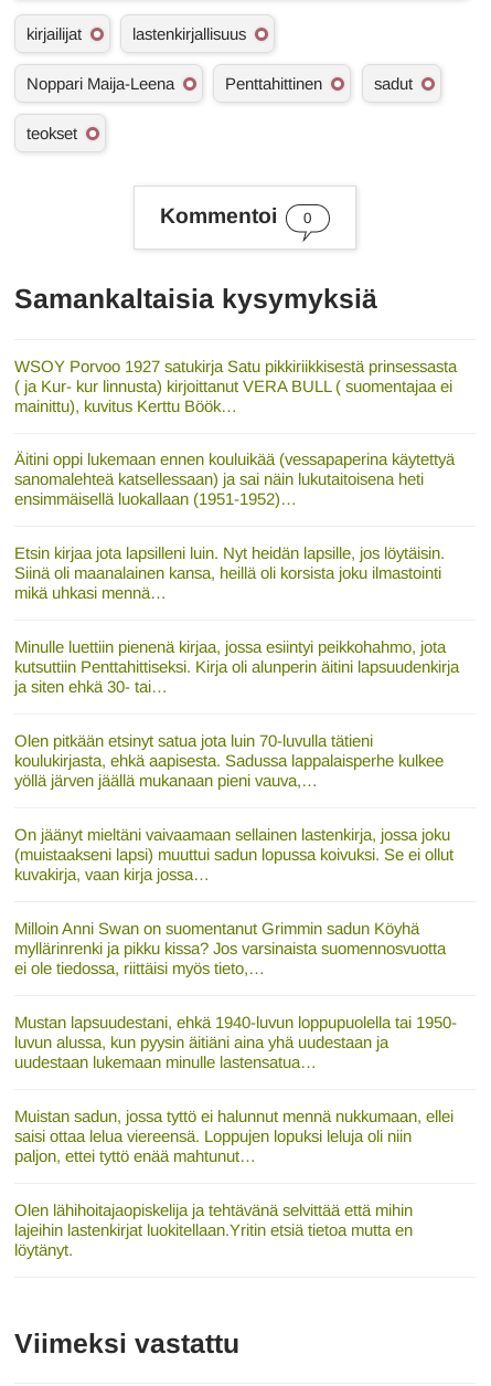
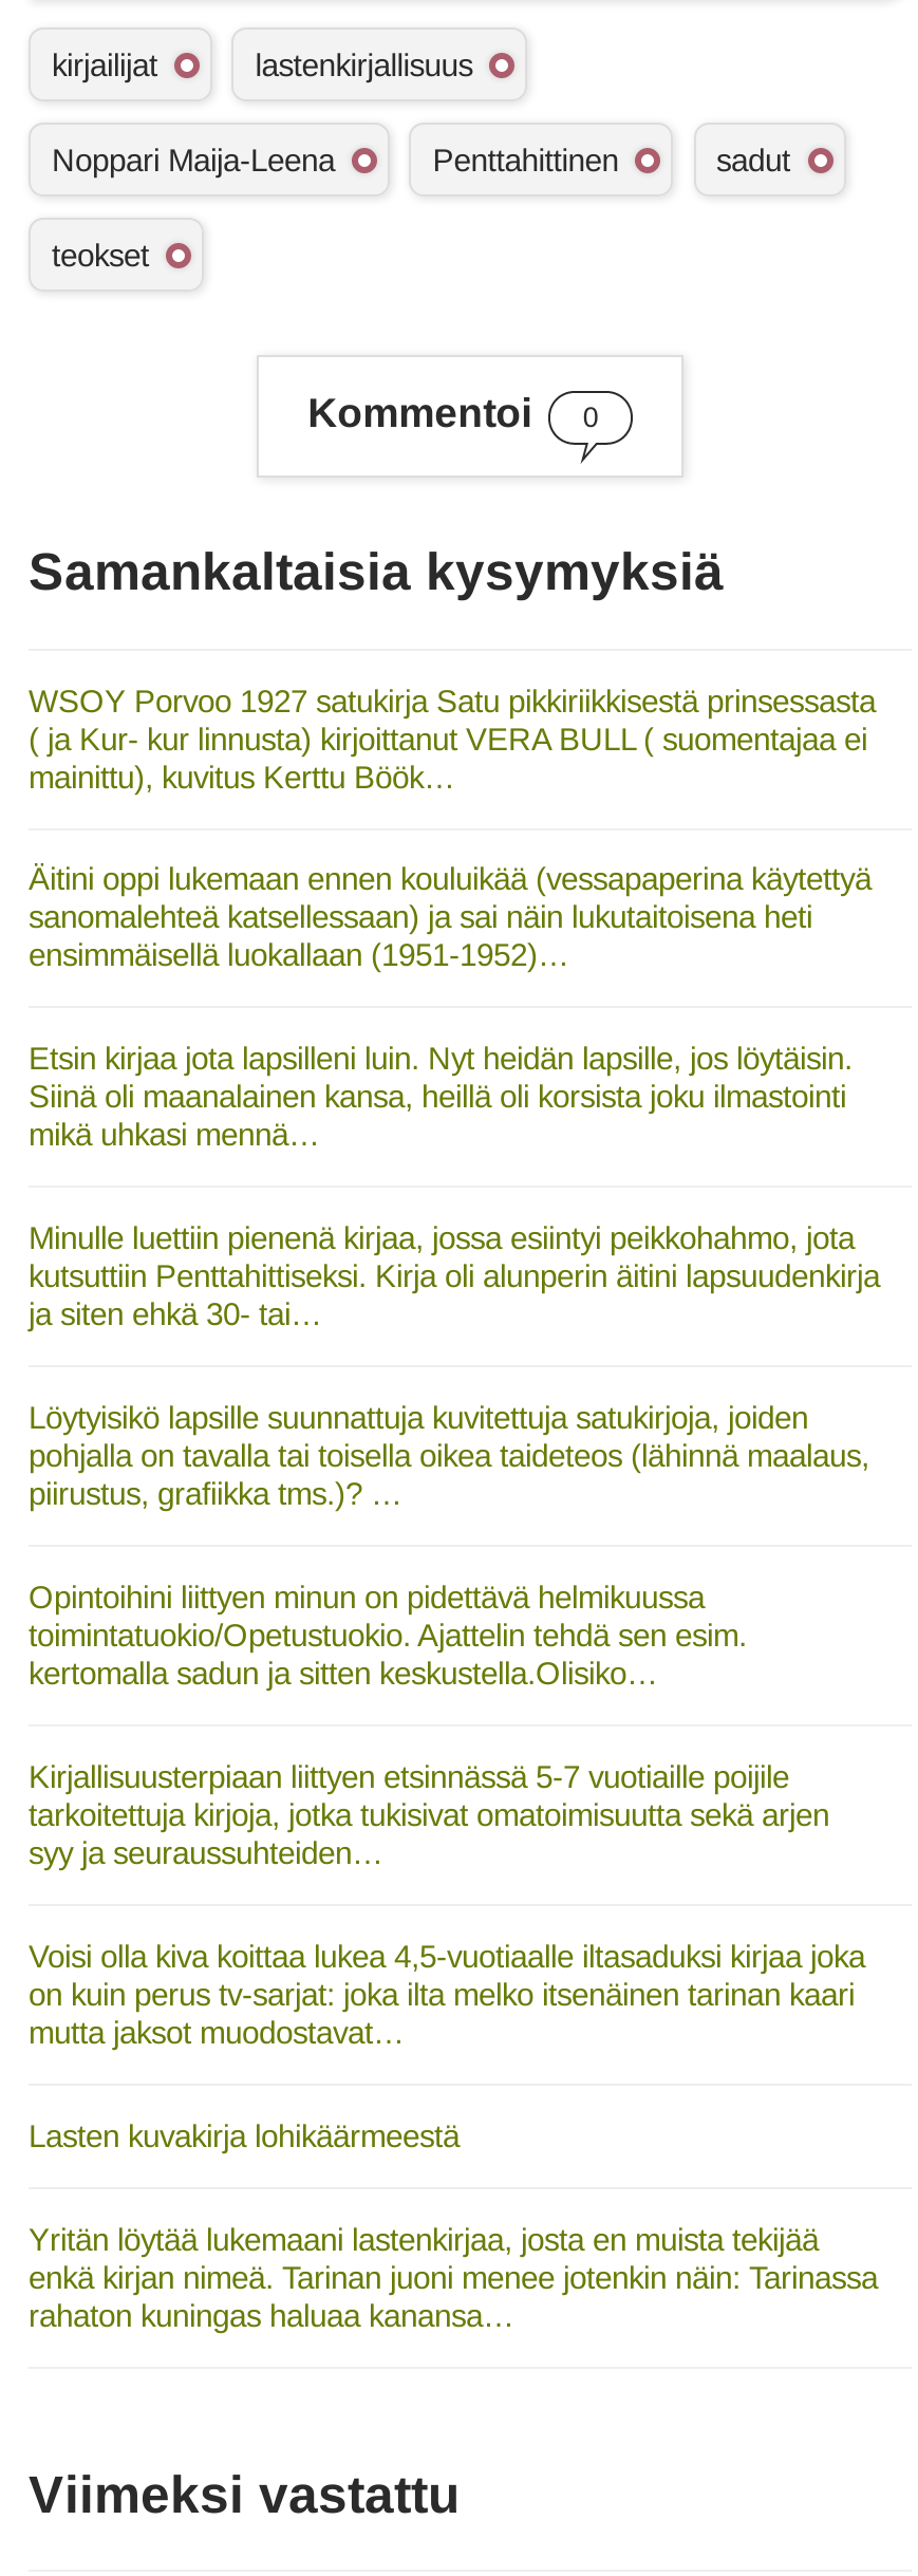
- Olen pitkään etsinyt satua jota luin 70-luvulla tätieni
- koulukirjasta, ehkä aapisesta. Sadussa lappalaisperhe kulkee
- yöllä järven jäällä mukanaan pieni vauva,…
+ Löytyisikö lapsille suunnattuja kuvitettuja satukirjoja, joiden
+ pohjalla on tavalla tai toisella oikea taideteos (lähinnä maalaus,
+ piirustus, grafiikka tms.)? …

- On jäänyt mieltäni vaivaamaan sellainen lastenkirja, jossa joku
- (muistaakseni lapsi) muuttui sadun lopussa koivuksi. Se ei ollut
- kuvakirja, vaan kirja jossa…
+ Opintoihini liittyen minun on pidettävä helmikuussa
+ toimintatuokio/Opetustuokio. Ajattelin tehdä sen esim.
+ kertomalla sadun ja sitten keskustella.Olisiko…

- Milloin Anni Swan on suomentanut Grimmin sadun Köyhä
- myllärinrenki ja pikku kissa? Jos varsinaista suomennosvuotta
- ei ole tiedossa, riittäisi myös tieto,…
+ Kirjallisuusterpiaan liittyen etsinnässä 5-7 vuotiaille poijile
+ tarkoitettuja kirjoja, jotka tukisivat omatoimisuutta sekä arjen
+ syy ja seuraussuhteiden…

- Mustan lapsuudestani, ehkä 1940-luvun loppupuolella tai 1950-
- luvun alussa, kun pyysin äitiäni aina yhä uudestaan ja
- uudestaan lukemaan minulle lastensatua…
+ Voisi olla kiva koittaa lukea 4,5-vuotiaalle iltasaduksi kirjaa joka
+ on kuin perus tv-sarjat: joka ilta melko itsenäinen tarinan kaari
+ mutta jaksot muodostavat…

- Muistan sadun, jossa tyttö ei halunnut mennä nukkumaan, ellei
- saisi ottaa lelua viereensä. Loppujen lopuksi leluja oli niin
- paljon, ettei tyttö enää mahtunut…
+ Lasten kuvakirja lohikäärmeestä

- Olen lähihoitajaopiskelija ja tehtävänä selvittää että mihin
- lajeihin lastenkirjat luokitellaan.Yritin etsiä tietoa mutta en
- löytänyt.
+ Yritän löytää lukemaani lastenkirjaa, josta en muista tekijää
+ enkä kirjan nimeä. Tarinan juoni menee jotenkin näin: Tarinassa
+ rahaton kuningas haluaa kanansa…
